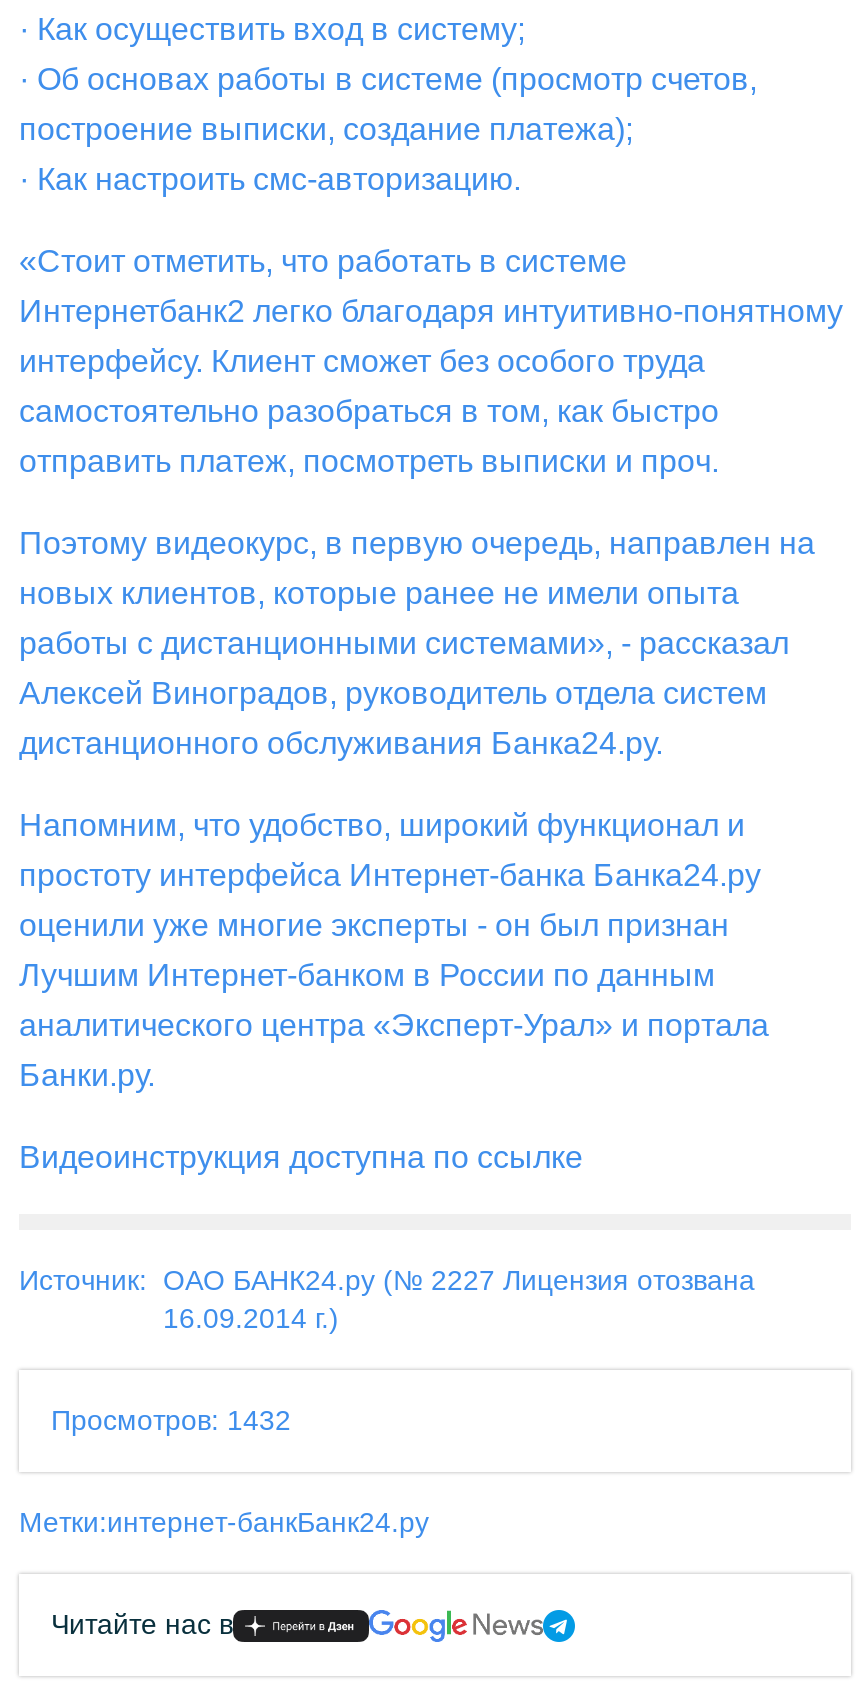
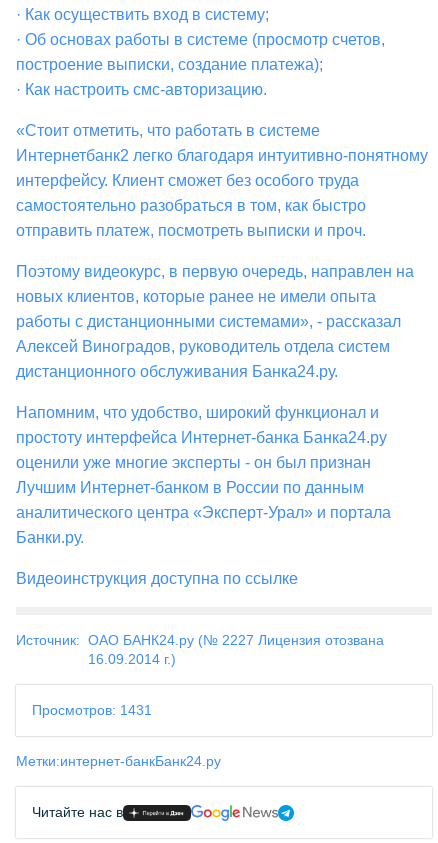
- Просмотров: 1432
+ Просмотров: 1431
